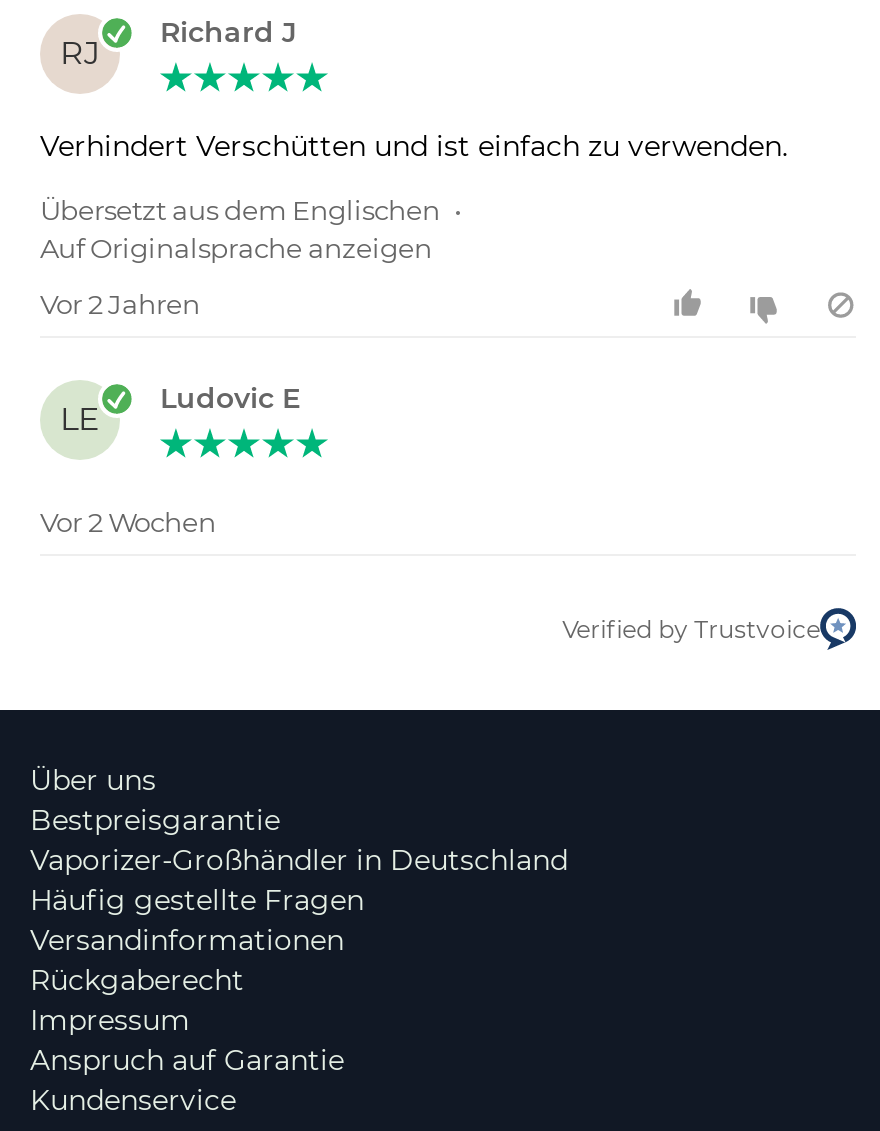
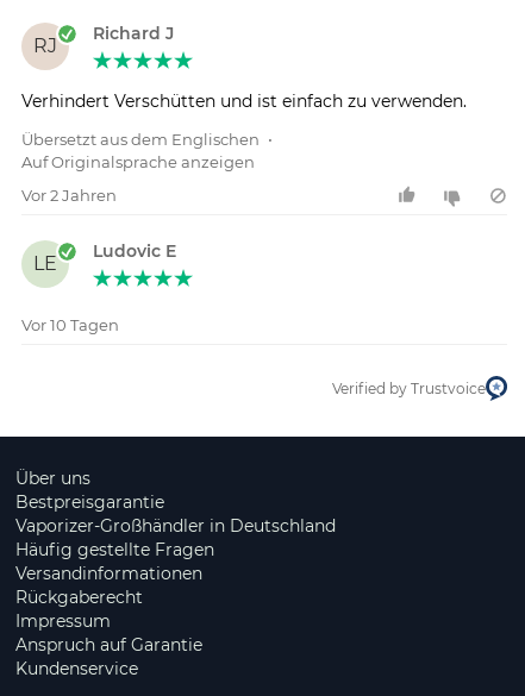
- Vor 2 Wochen
+ Vor 10 Tagen
